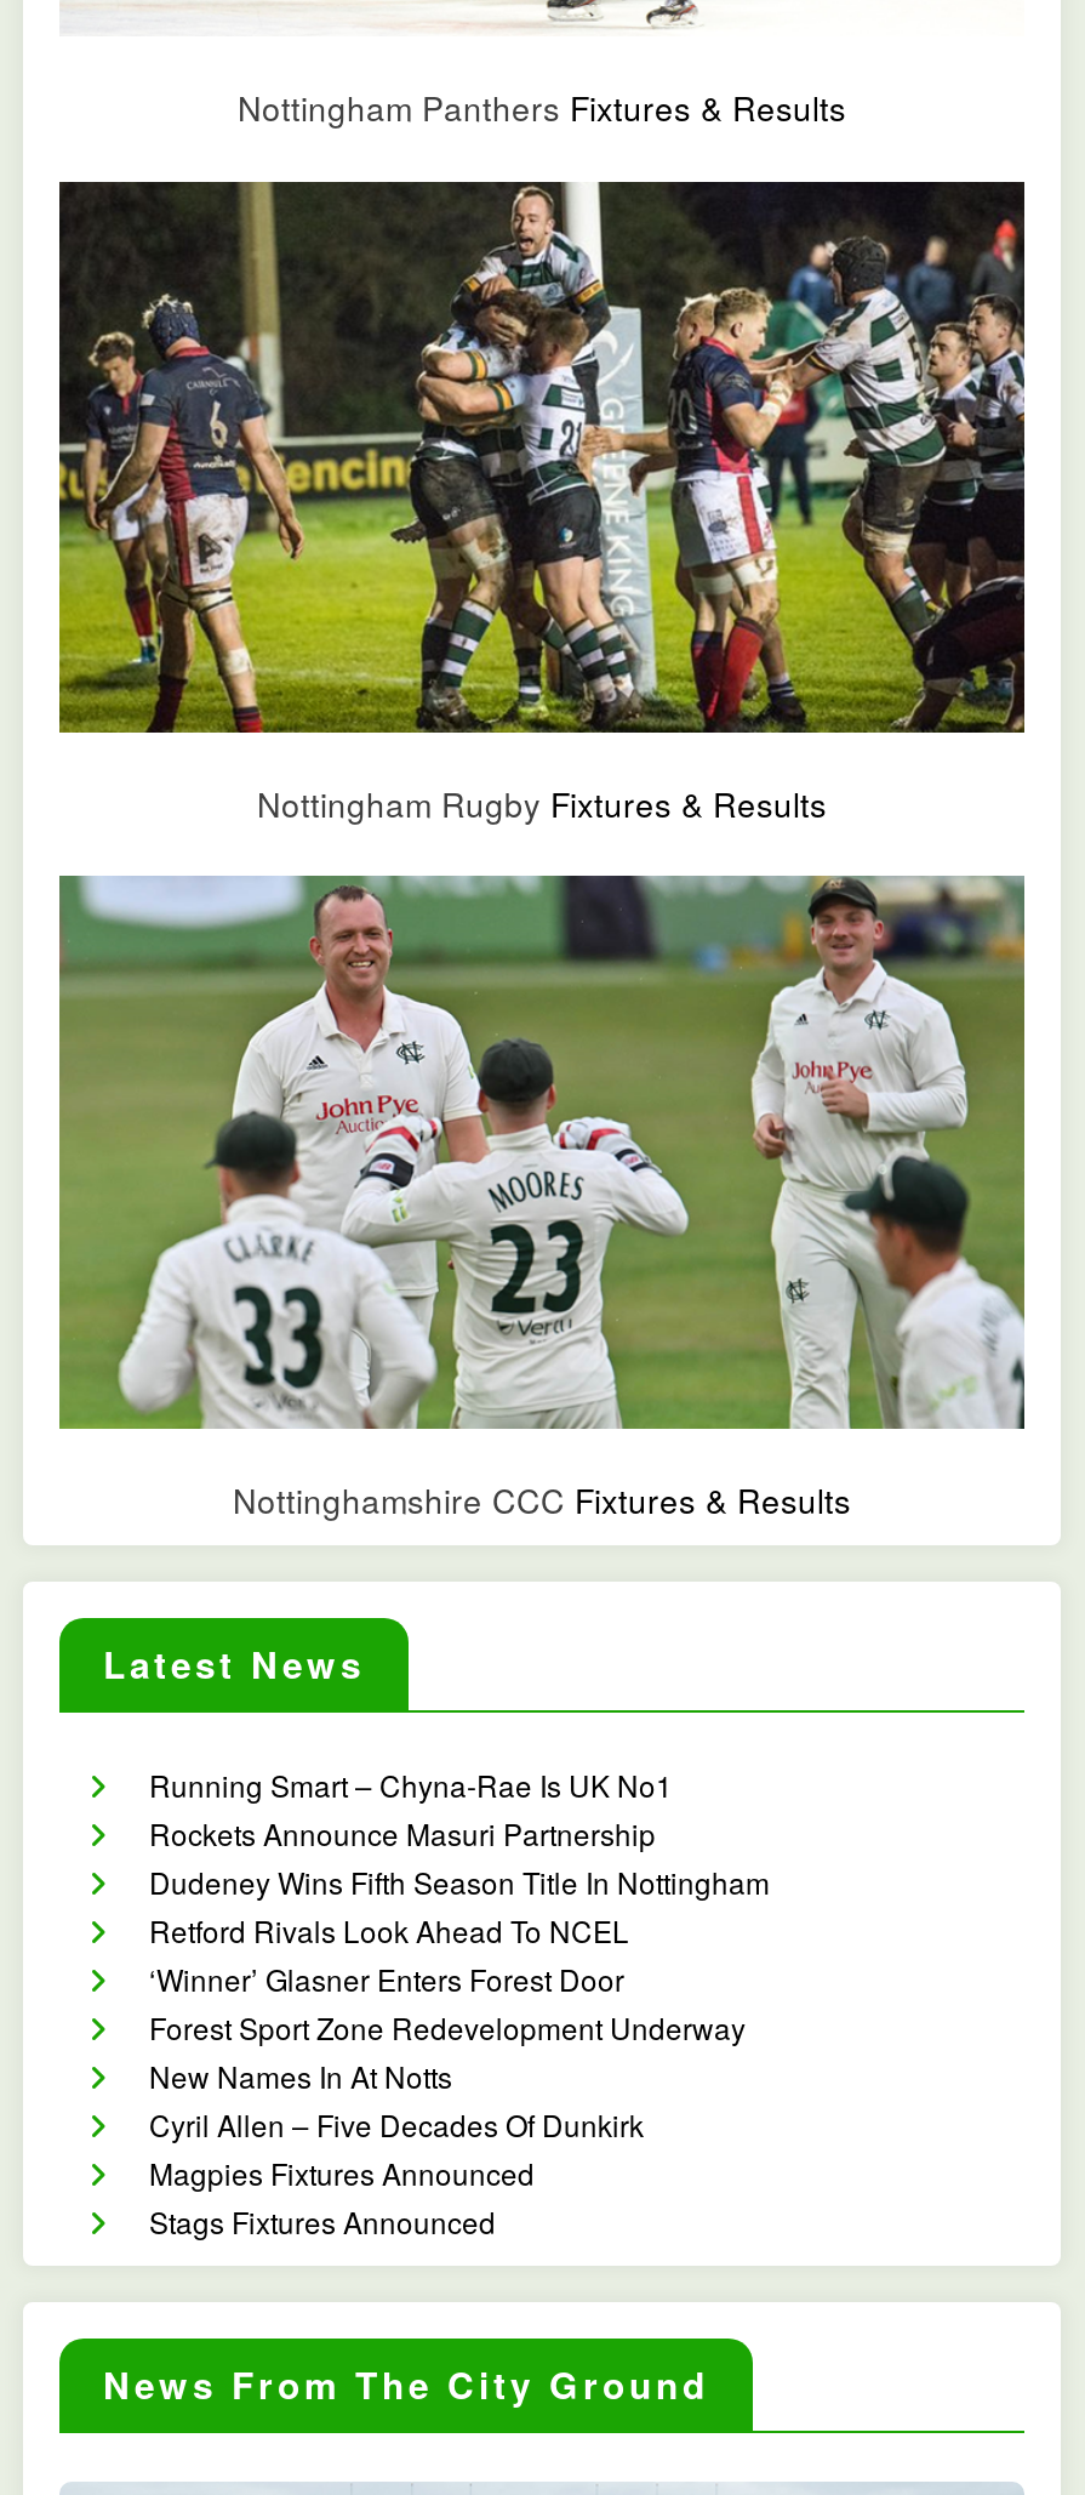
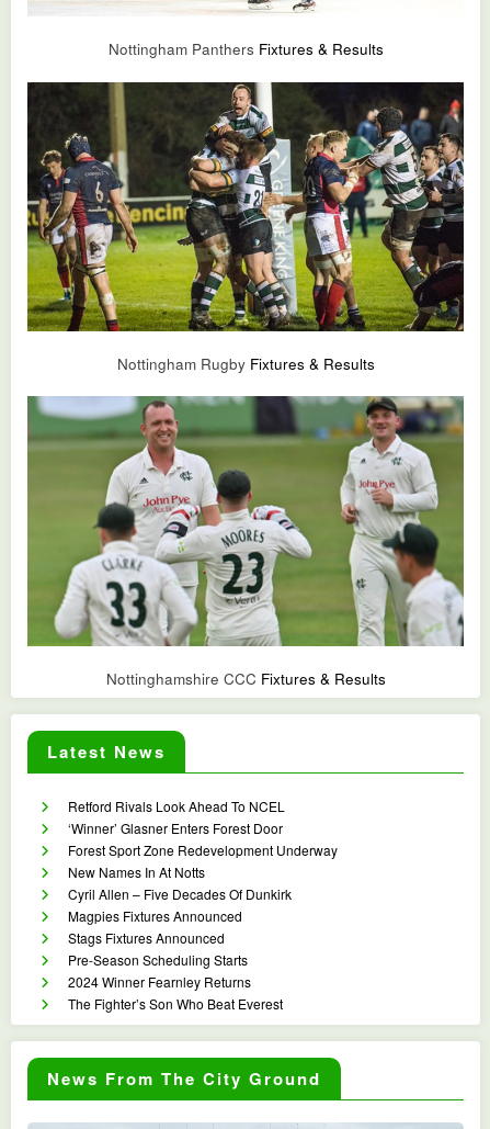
- Running Smart – Chyna-Rae Is UK No1
- Rockets Announce Masuri Partnership
- Dudeney Wins Fifth Season Title In Nottingham

moved up: Retford Rivals Look Ahead To NCEL | ‘Winner’ Glasner Enters Forest Door | Forest Sport Zone Redevelopment Underway | New Names In At Notts | Cyril Allen – Five Decades Of Dunkirk | Magpies Fixtures Announced | Stags Fixtures Announced

+ Pre-Season Scheduling Starts
+ 2024 Winner Fearnley Returns
+ The Fighter’s Son Who Beat Everest
